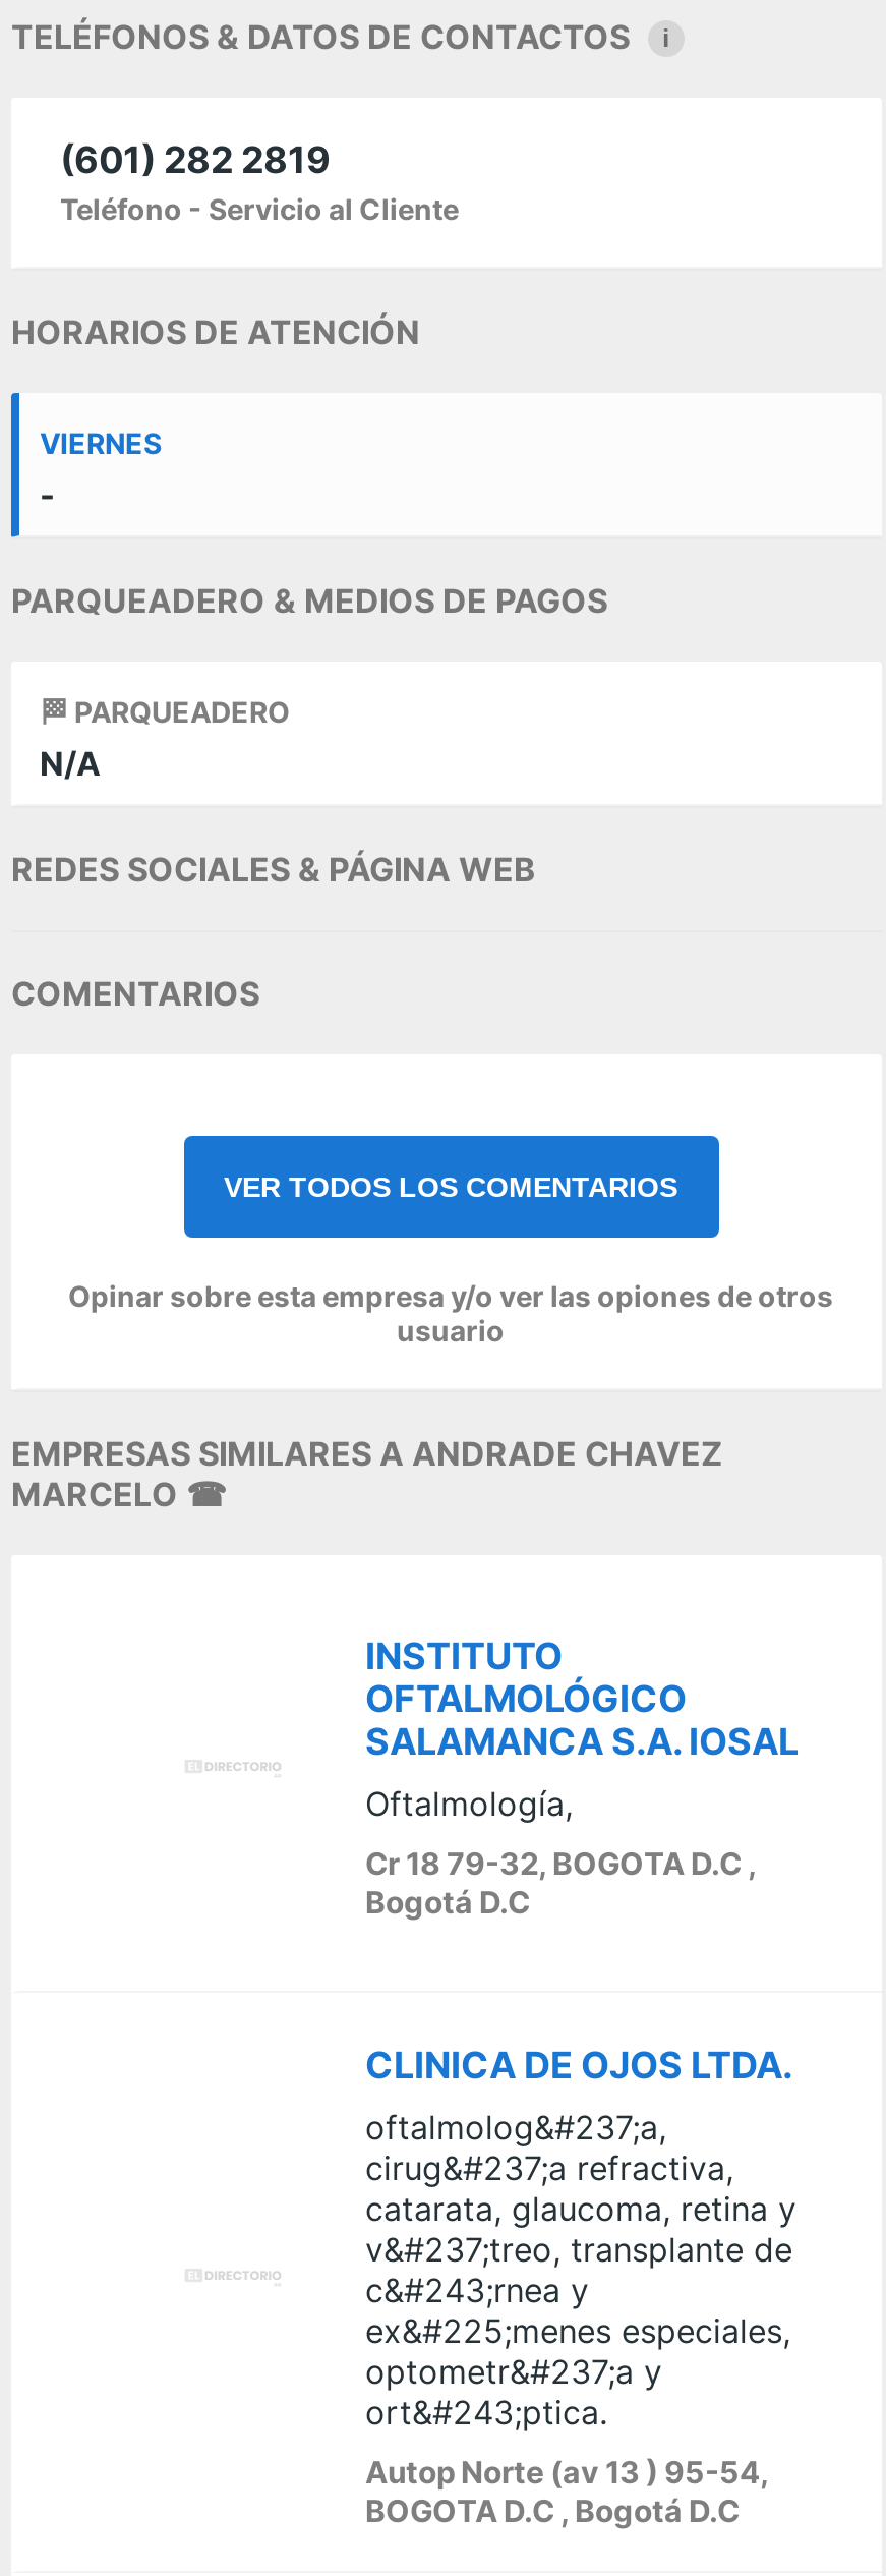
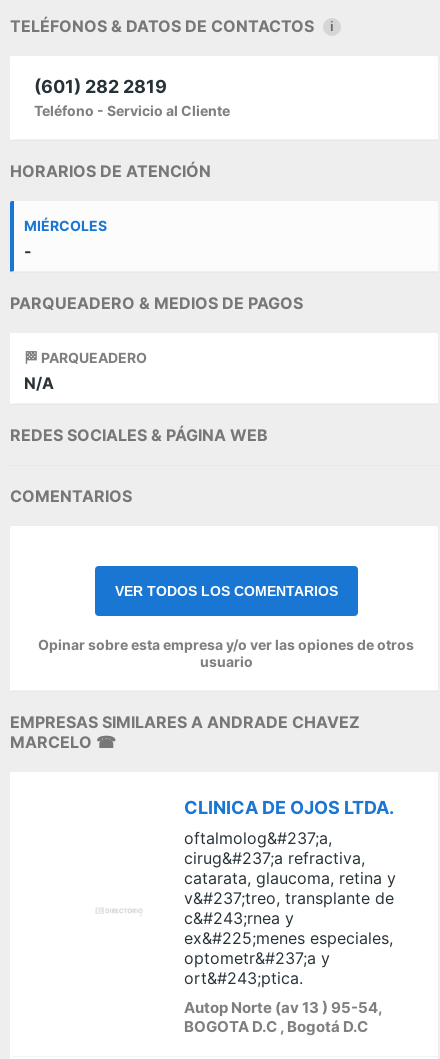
- VIERNES
+ MIÉRCOLES

- INSTITUTO
- OFTALMOLÓGICO
- SALAMANCA S.A. IOSAL
- Oftalmología,
- Cr 18 79-32, BOGOTA D.C ,
- Bogotá D.C
